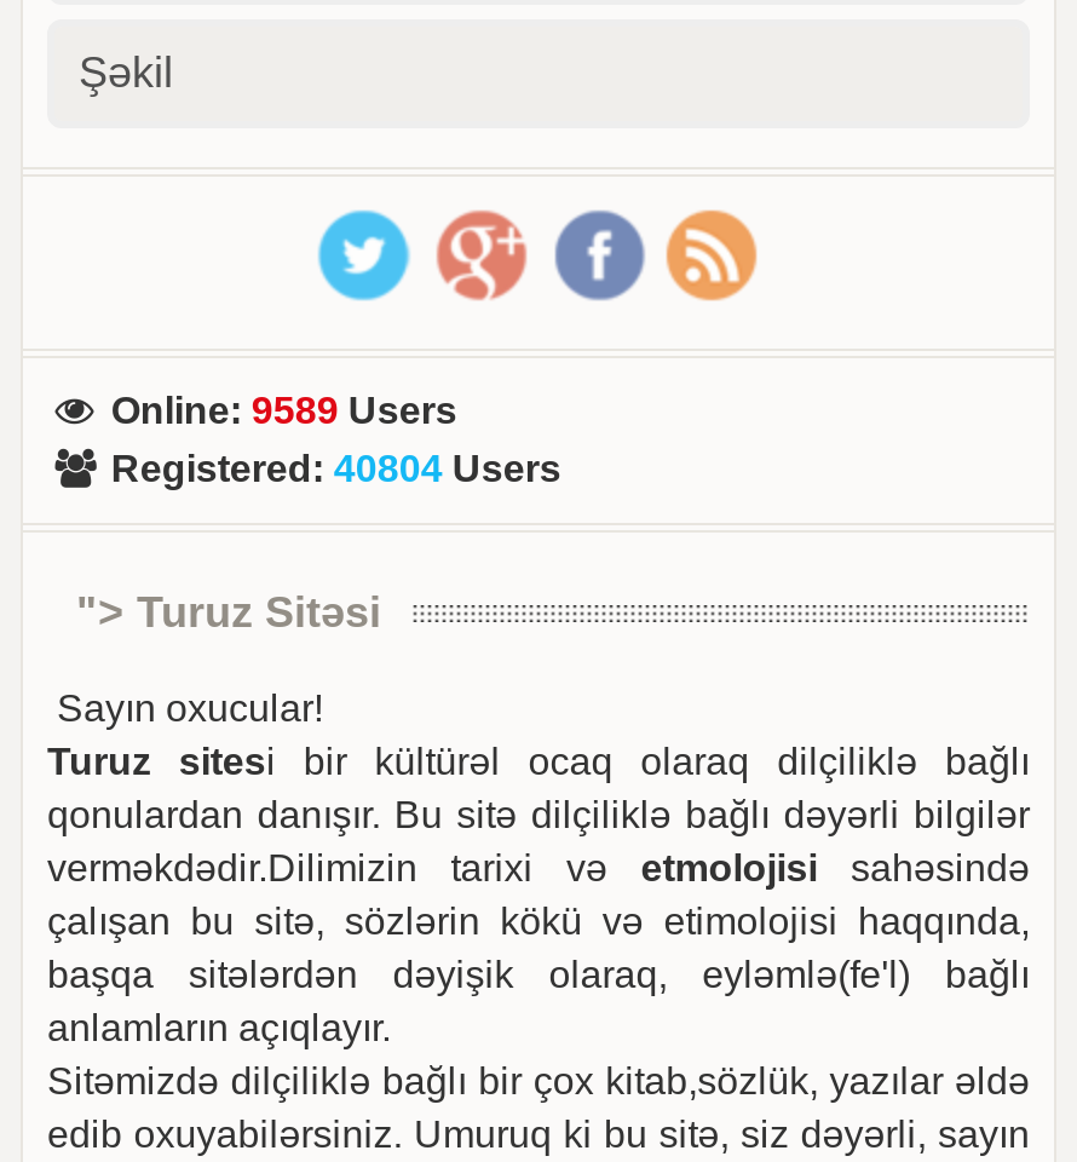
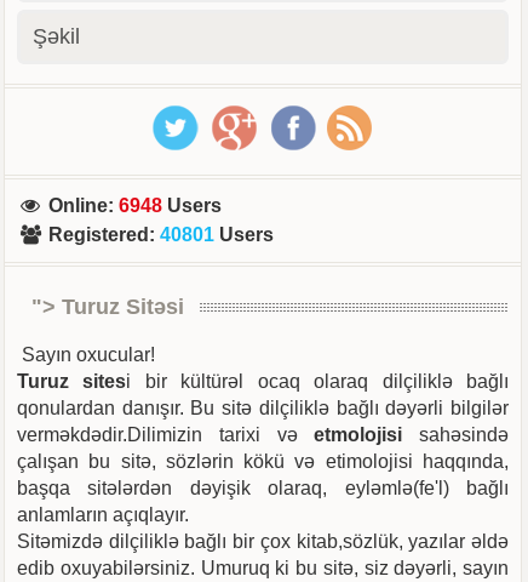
- Online: 9589 Users
+ Online: 6948 Users

- Registered: 40804 Users
+ Registered: 40801 Users
